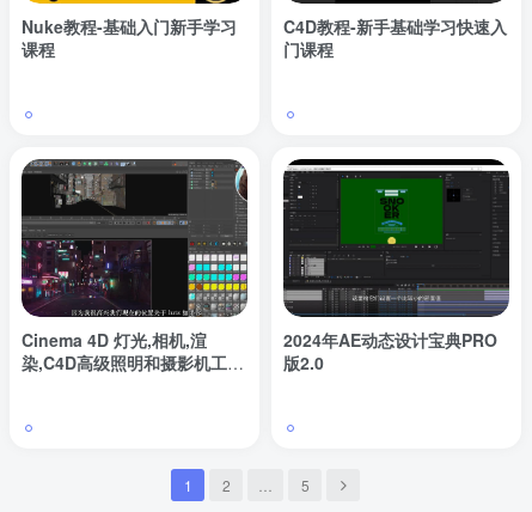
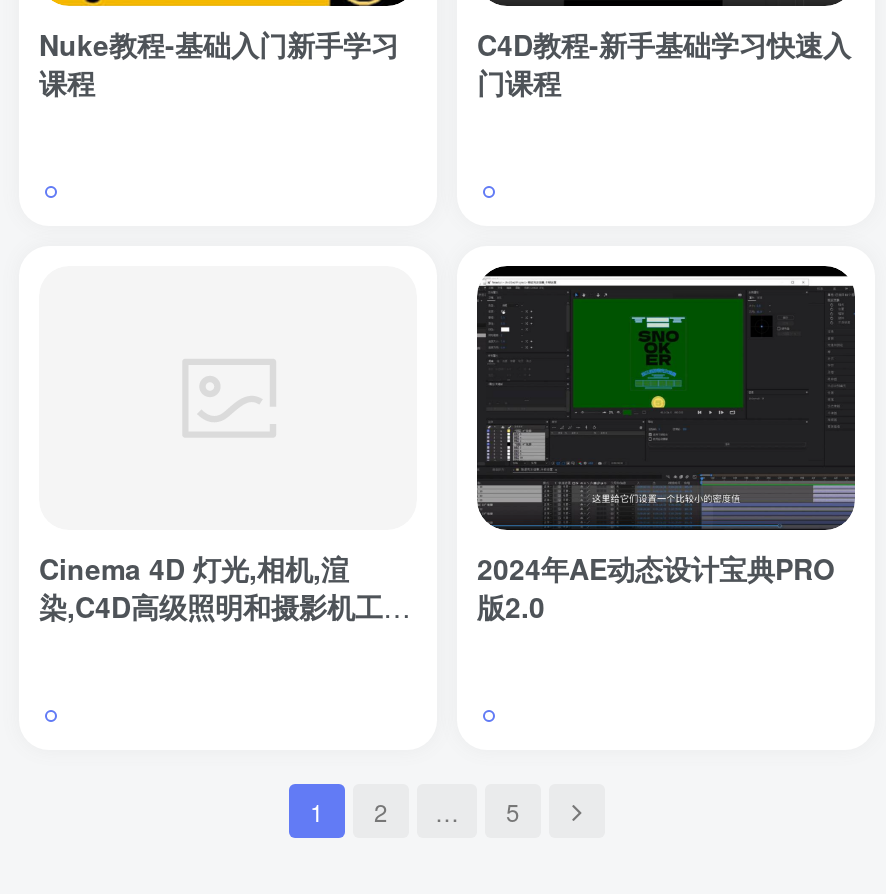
- [image]
